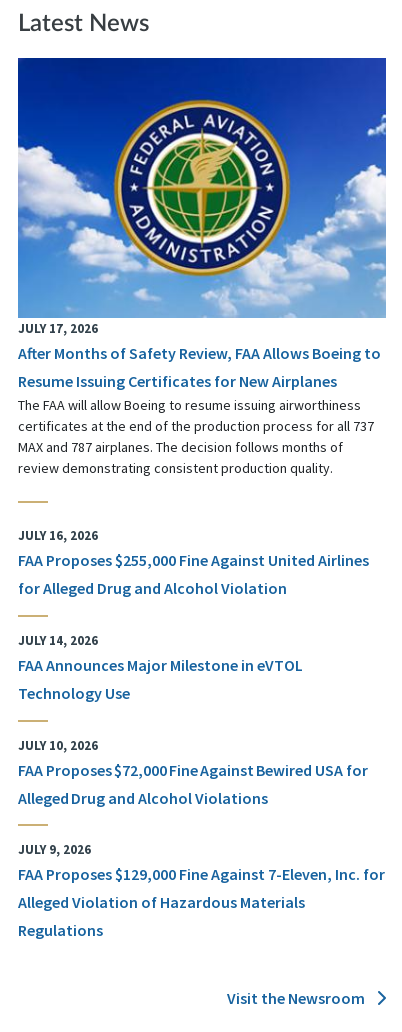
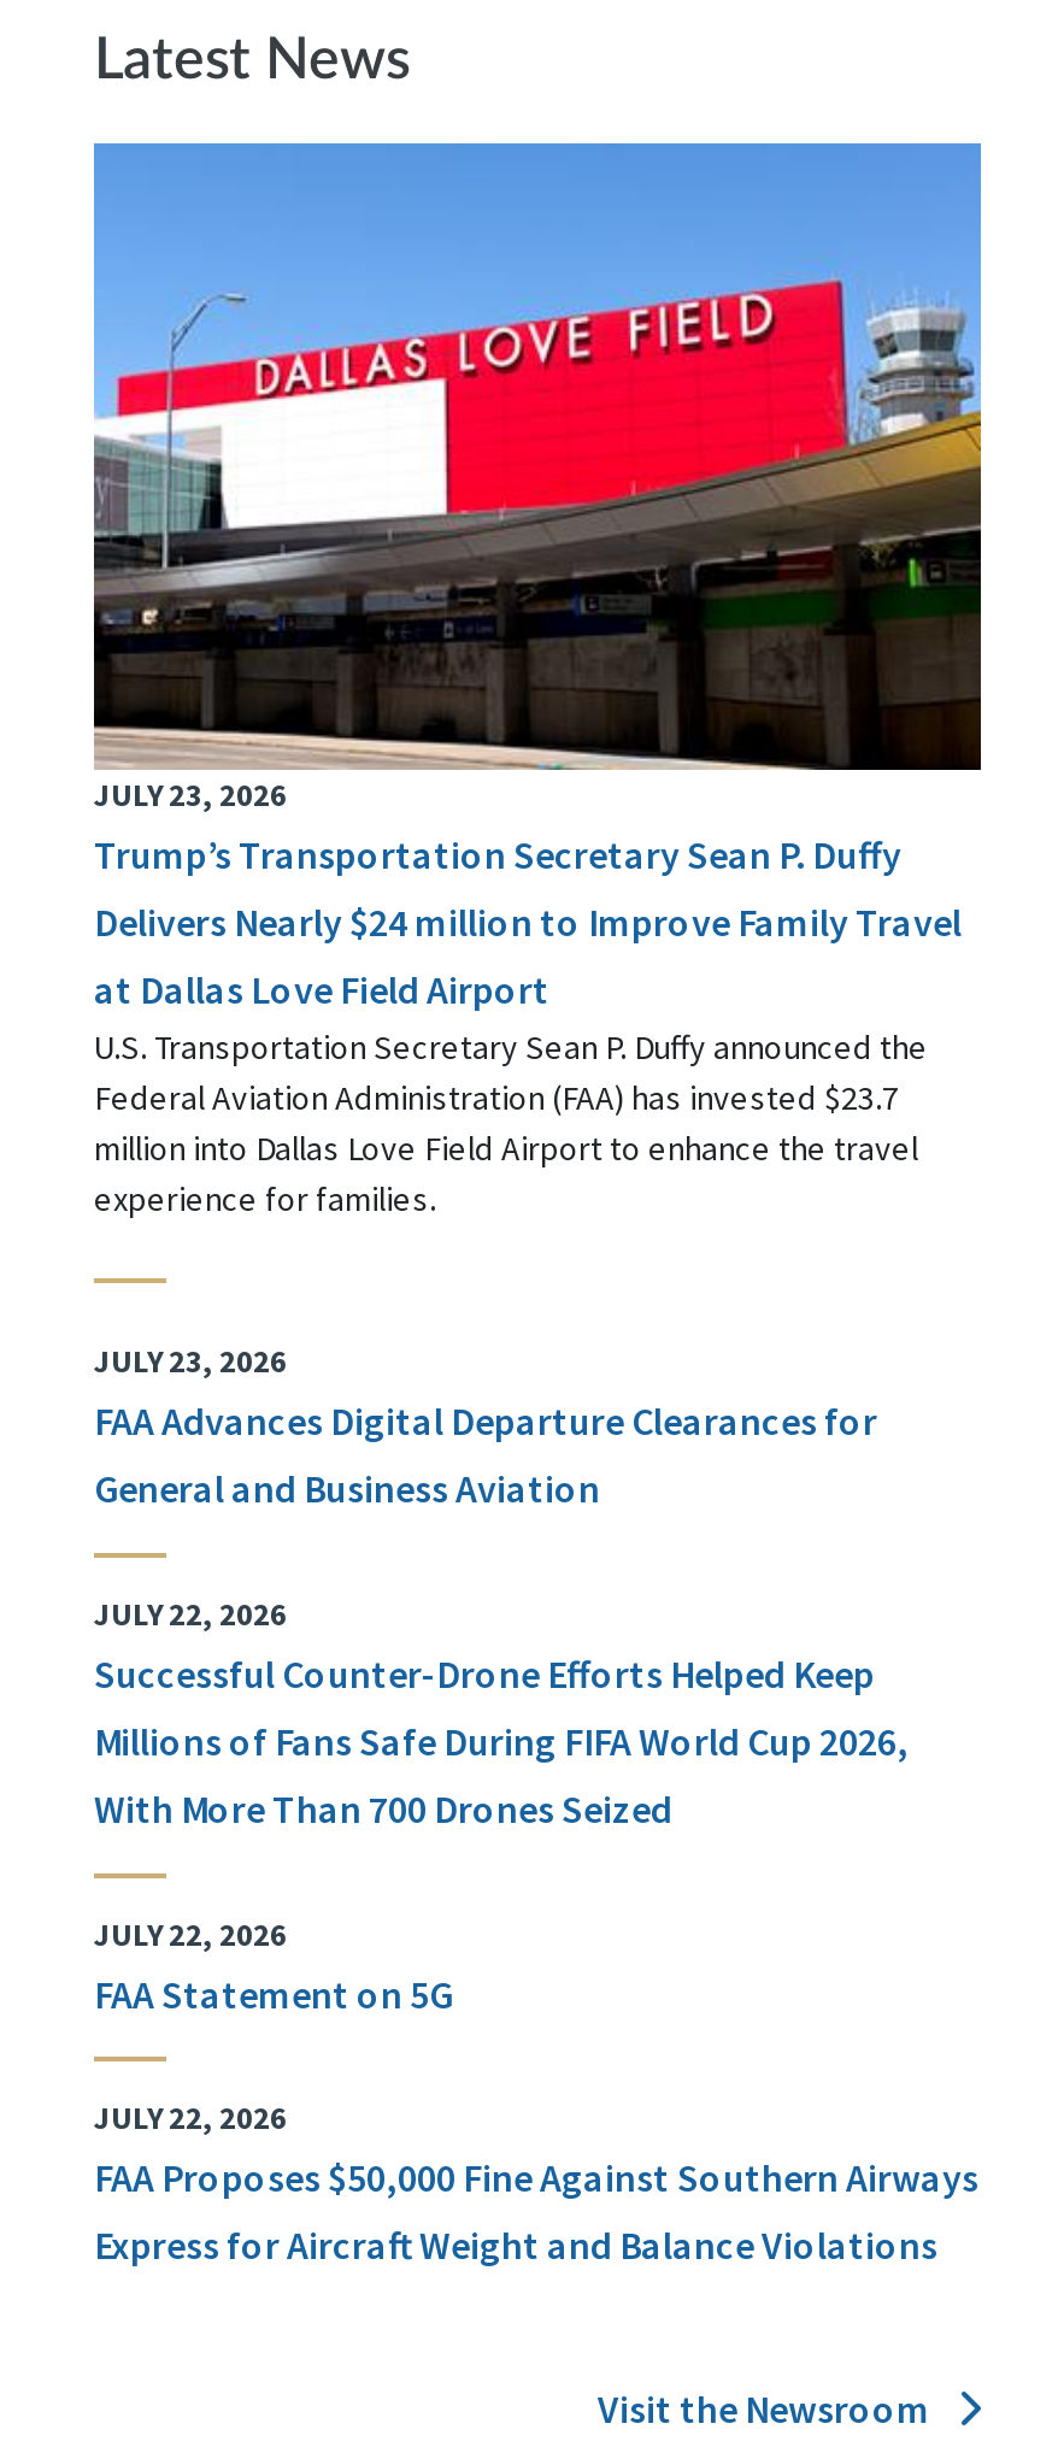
- [image]
- JULY 17, 2026
- After Months of Safety Review, FAA Allows Boeing to
- Resume Issuing Certificates for New Airplanes
- The FAA will allow Boeing to resume issuing airworthiness
- certificates at the end of the production process for all 737
- MAX and 787 airplanes. The decision follows months of
- review demonstrating consistent production quality.
+ [image]
+ JULY 23, 2026
+ Trump’s Transportation Secretary Sean P. Duffy
+ Delivers Nearly $24 million to Improve Family Travel
+ at Dallas Love Field Airport
+ U.S. Transportation Secretary Sean P. Duffy announced the
+ Federal Aviation Administration (FAA) has invested $23.7
+ million into Dallas Love Field Airport to enhance the travel
+ experience for families.

- JULY 16, 2026
- FAA Proposes $255,000 Fine Against United Airlines
- for Alleged Drug and Alcohol Violation
+ JULY 23, 2026
+ FAA Advances Digital Departure Clearances for
+ General and Business Aviation

- JULY 14, 2026
- FAA Announces Major Milestone in eVTOL
- Technology Use
+ JULY 22, 2026
+ Successful Counter-Drone Efforts Helped Keep
+ Millions of Fans Safe During FIFA World Cup 2026,
+ With More Than 700 Drones Seized

- JULY 10, 2026
- FAA Proposes $72,000 Fine Against Bewired USA for
- Alleged Drug and Alcohol Violations
+ JULY 22, 2026
+ FAA Statement on 5G

- JULY 9, 2026
- FAA Proposes $129,000 Fine Against 7-Eleven, Inc. for
- Alleged Violation of Hazardous Materials
- Regulations
+ JULY 22, 2026
+ FAA Proposes $50,000 Fine Against Southern Airways
+ Express for Aircraft Weight and Balance Violations
